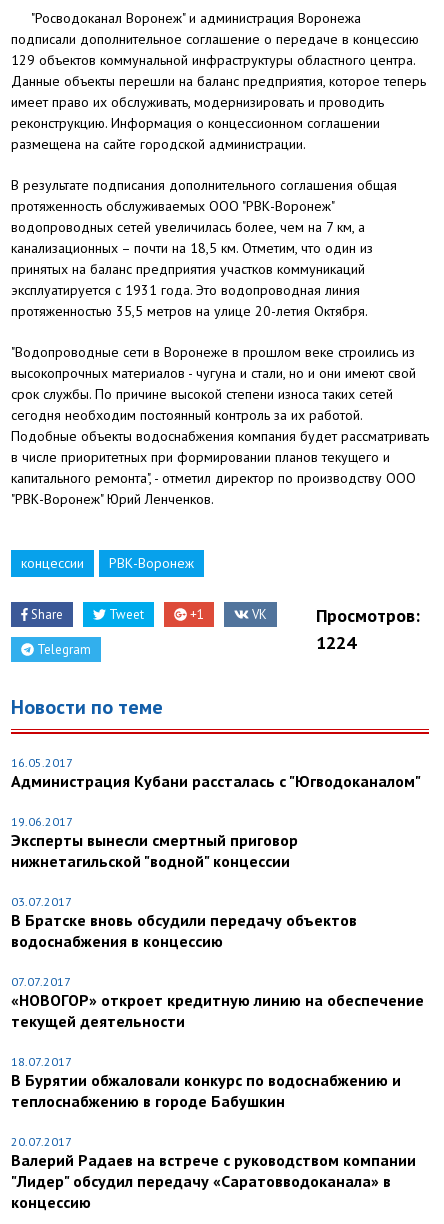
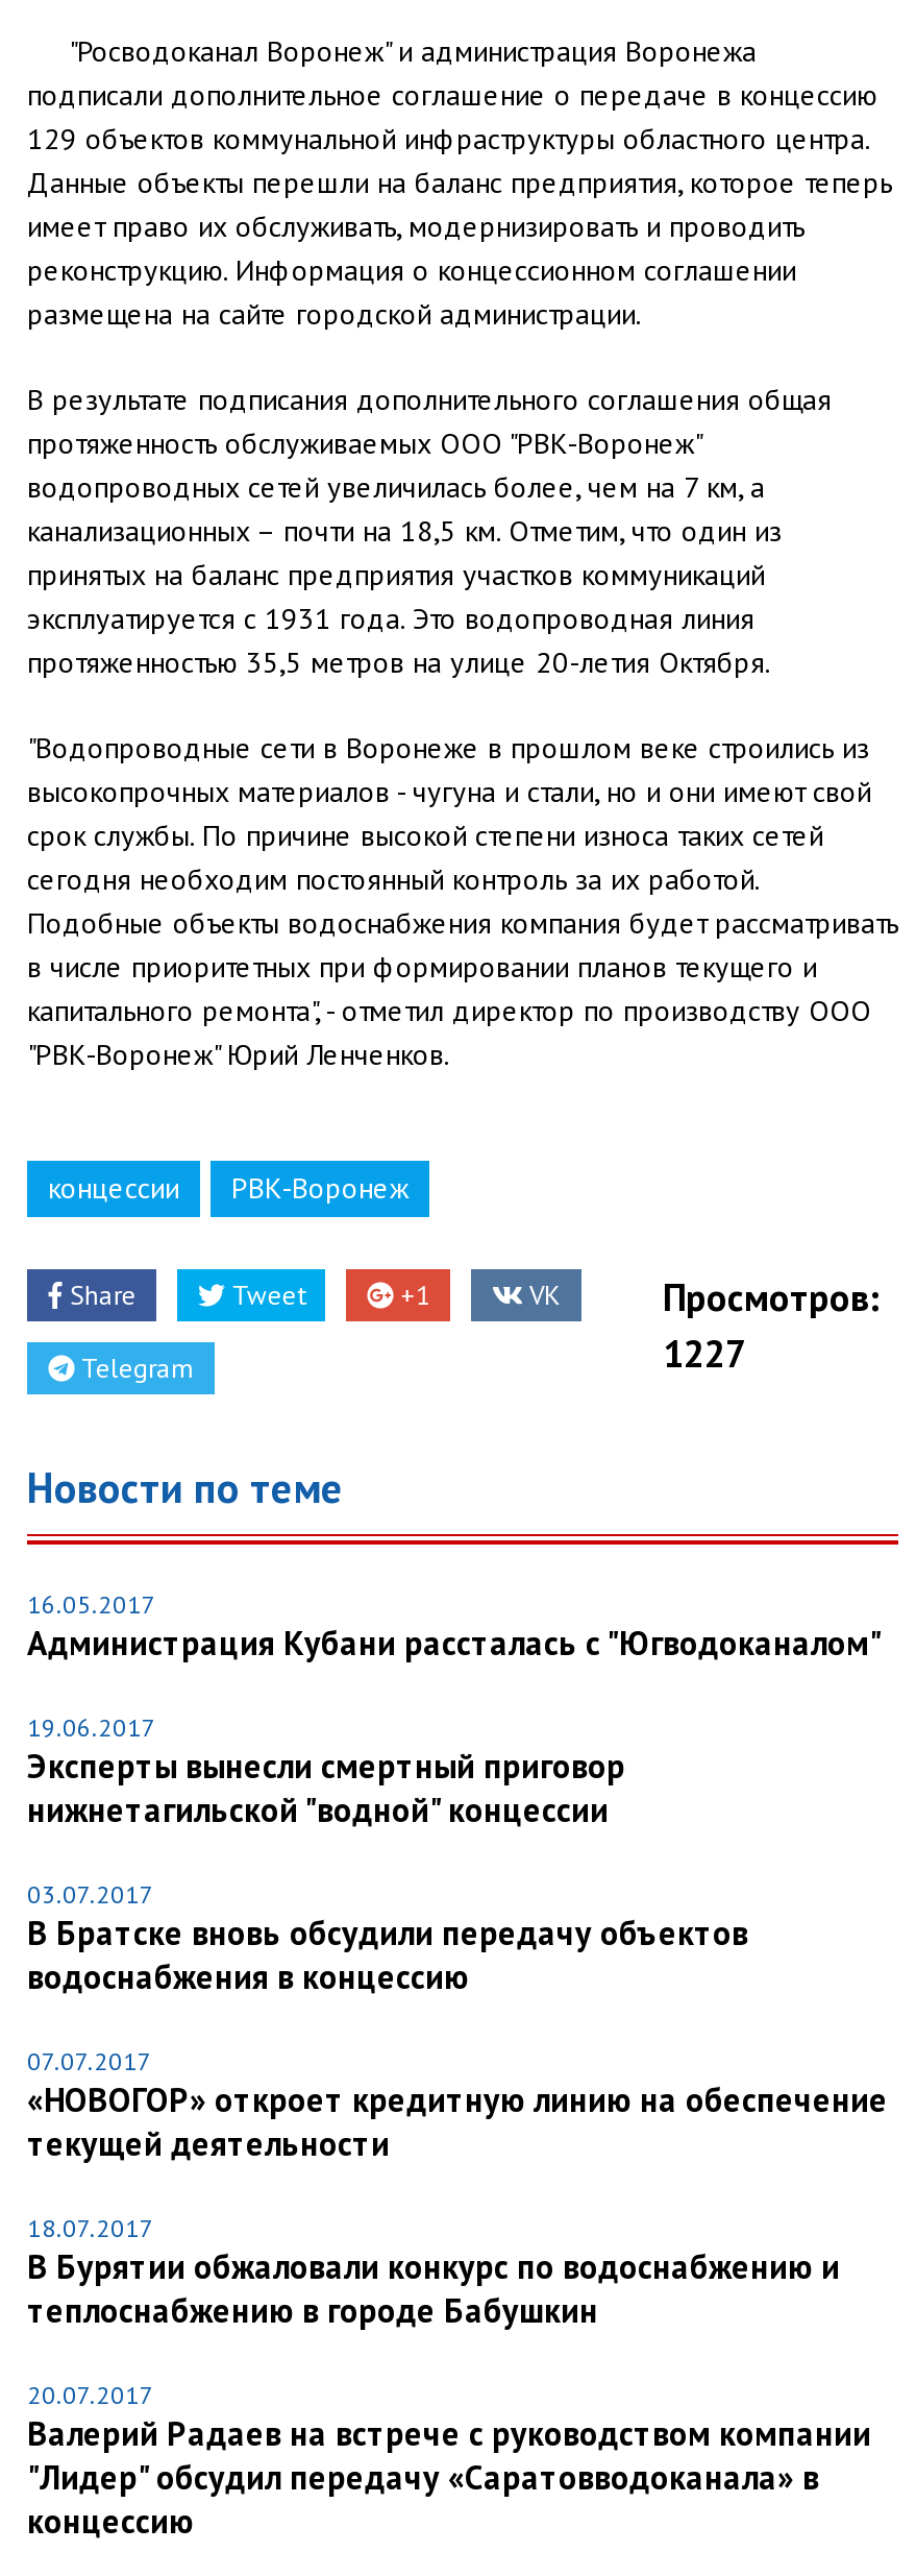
- 1224
+ 1227
